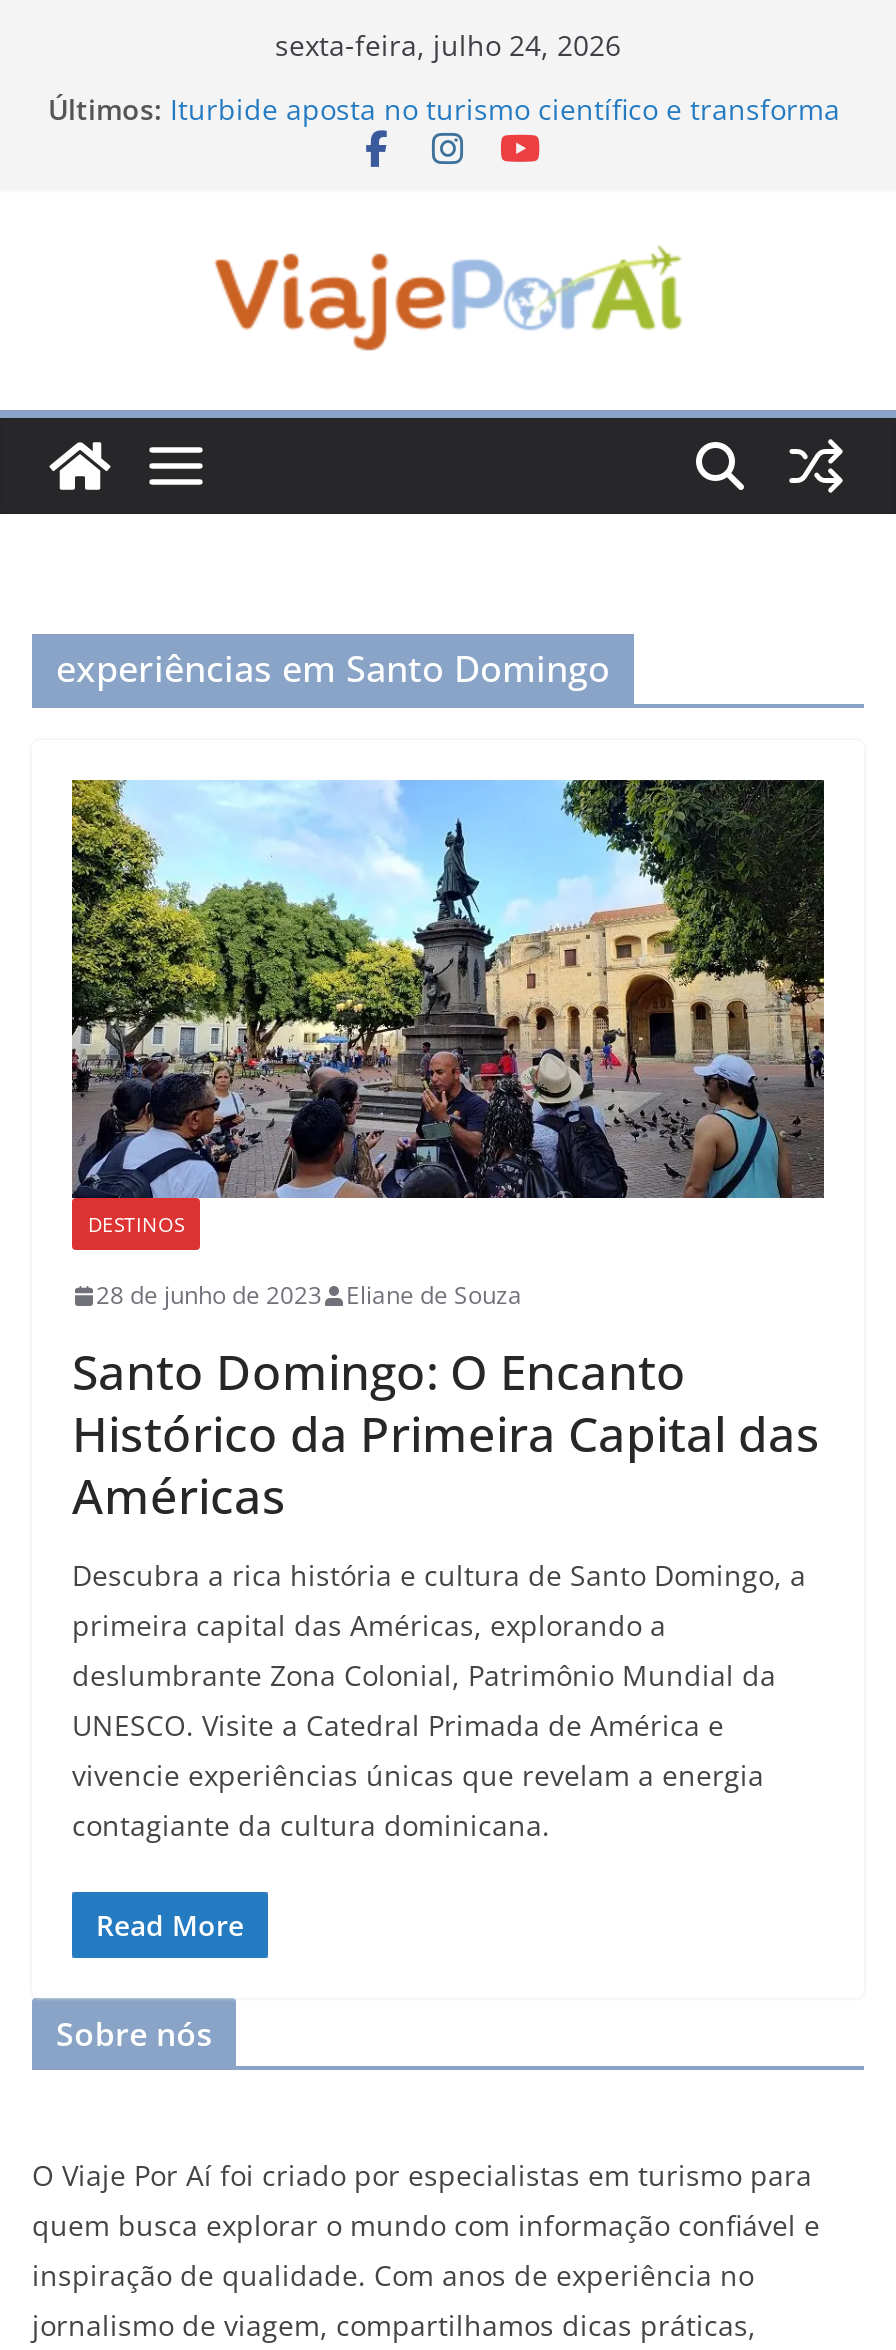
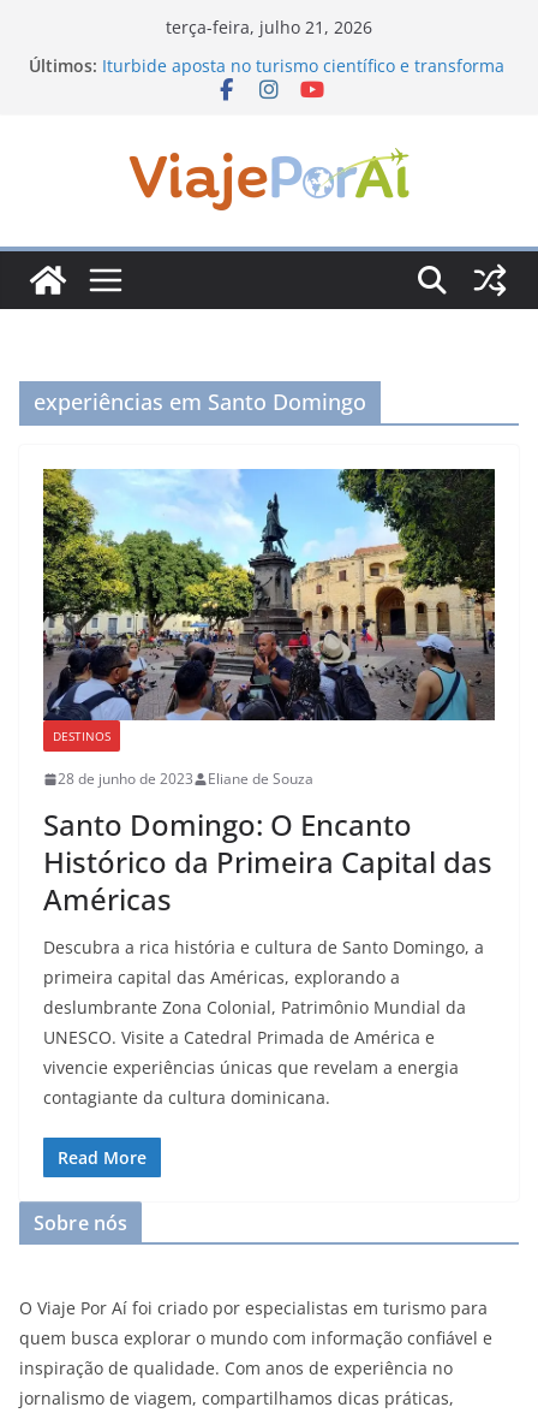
- sexta-feira, julho 24, 2026
+ terça-feira, julho 21, 2026
